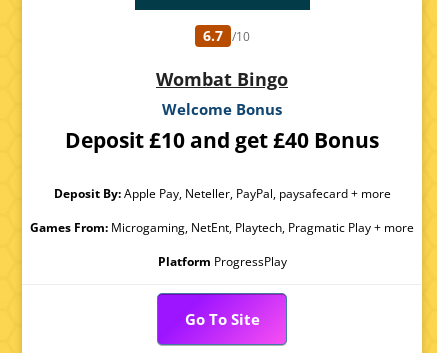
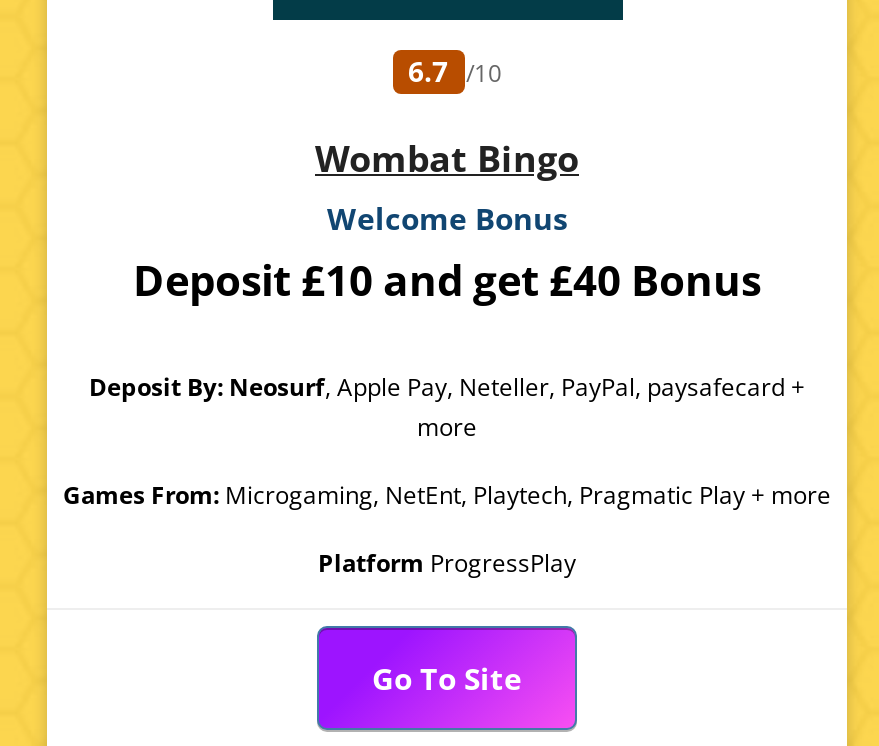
- Deposit By: Apple Pay, Neteller, PayPal, paysafecard + more
+ Deposit By: Neosurf, Apple Pay, Neteller, PayPal, paysafecard +
+ more
